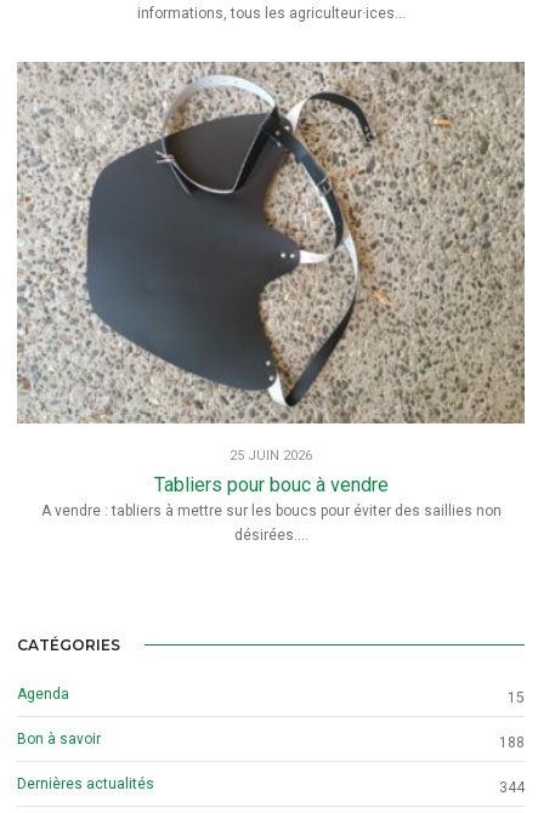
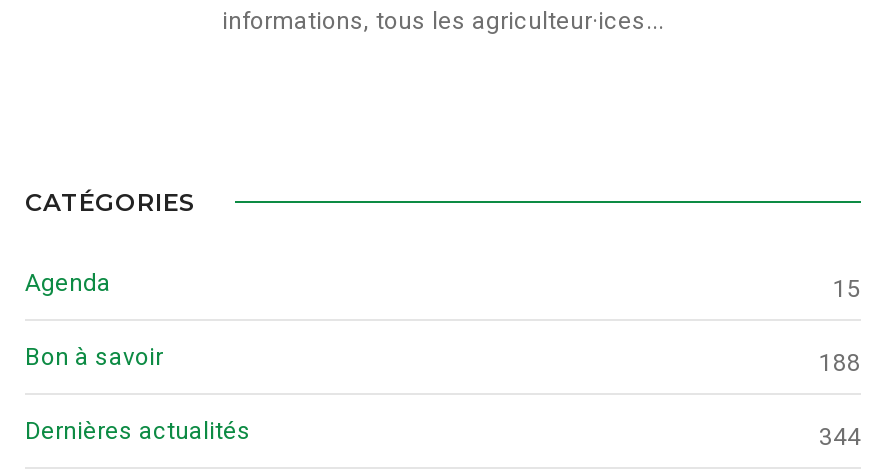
- [image]
- 25 JUIN 2026
- Tabliers pour bouc à vendre
- A vendre : tabliers à mettre sur les boucs pour éviter des saillies non
- désirées....
